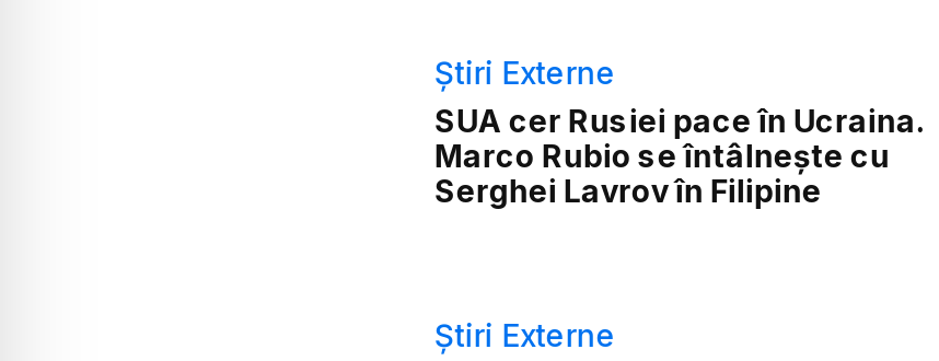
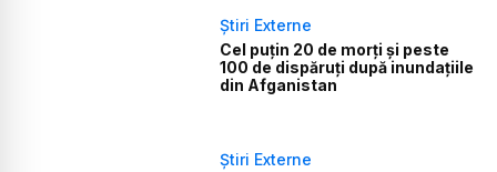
- SUA cer Rusiei pace în Ucraina.
- Marco Rubio se întâlnește cu
- Serghei Lavrov în Filipine
+ Cel puțin 20 de morți și peste
+ 100 de dispăruți după inundațiile
+ din Afganistan
